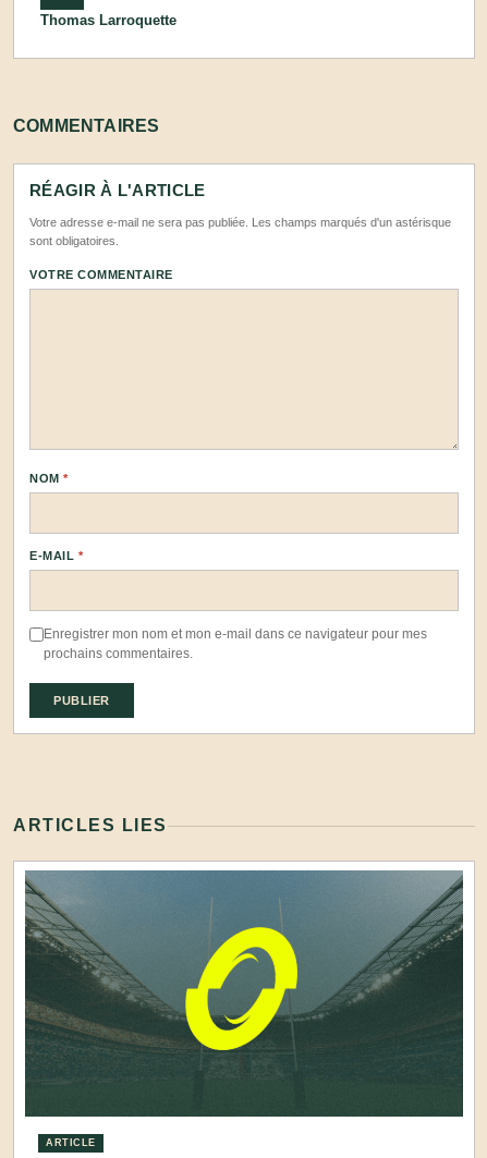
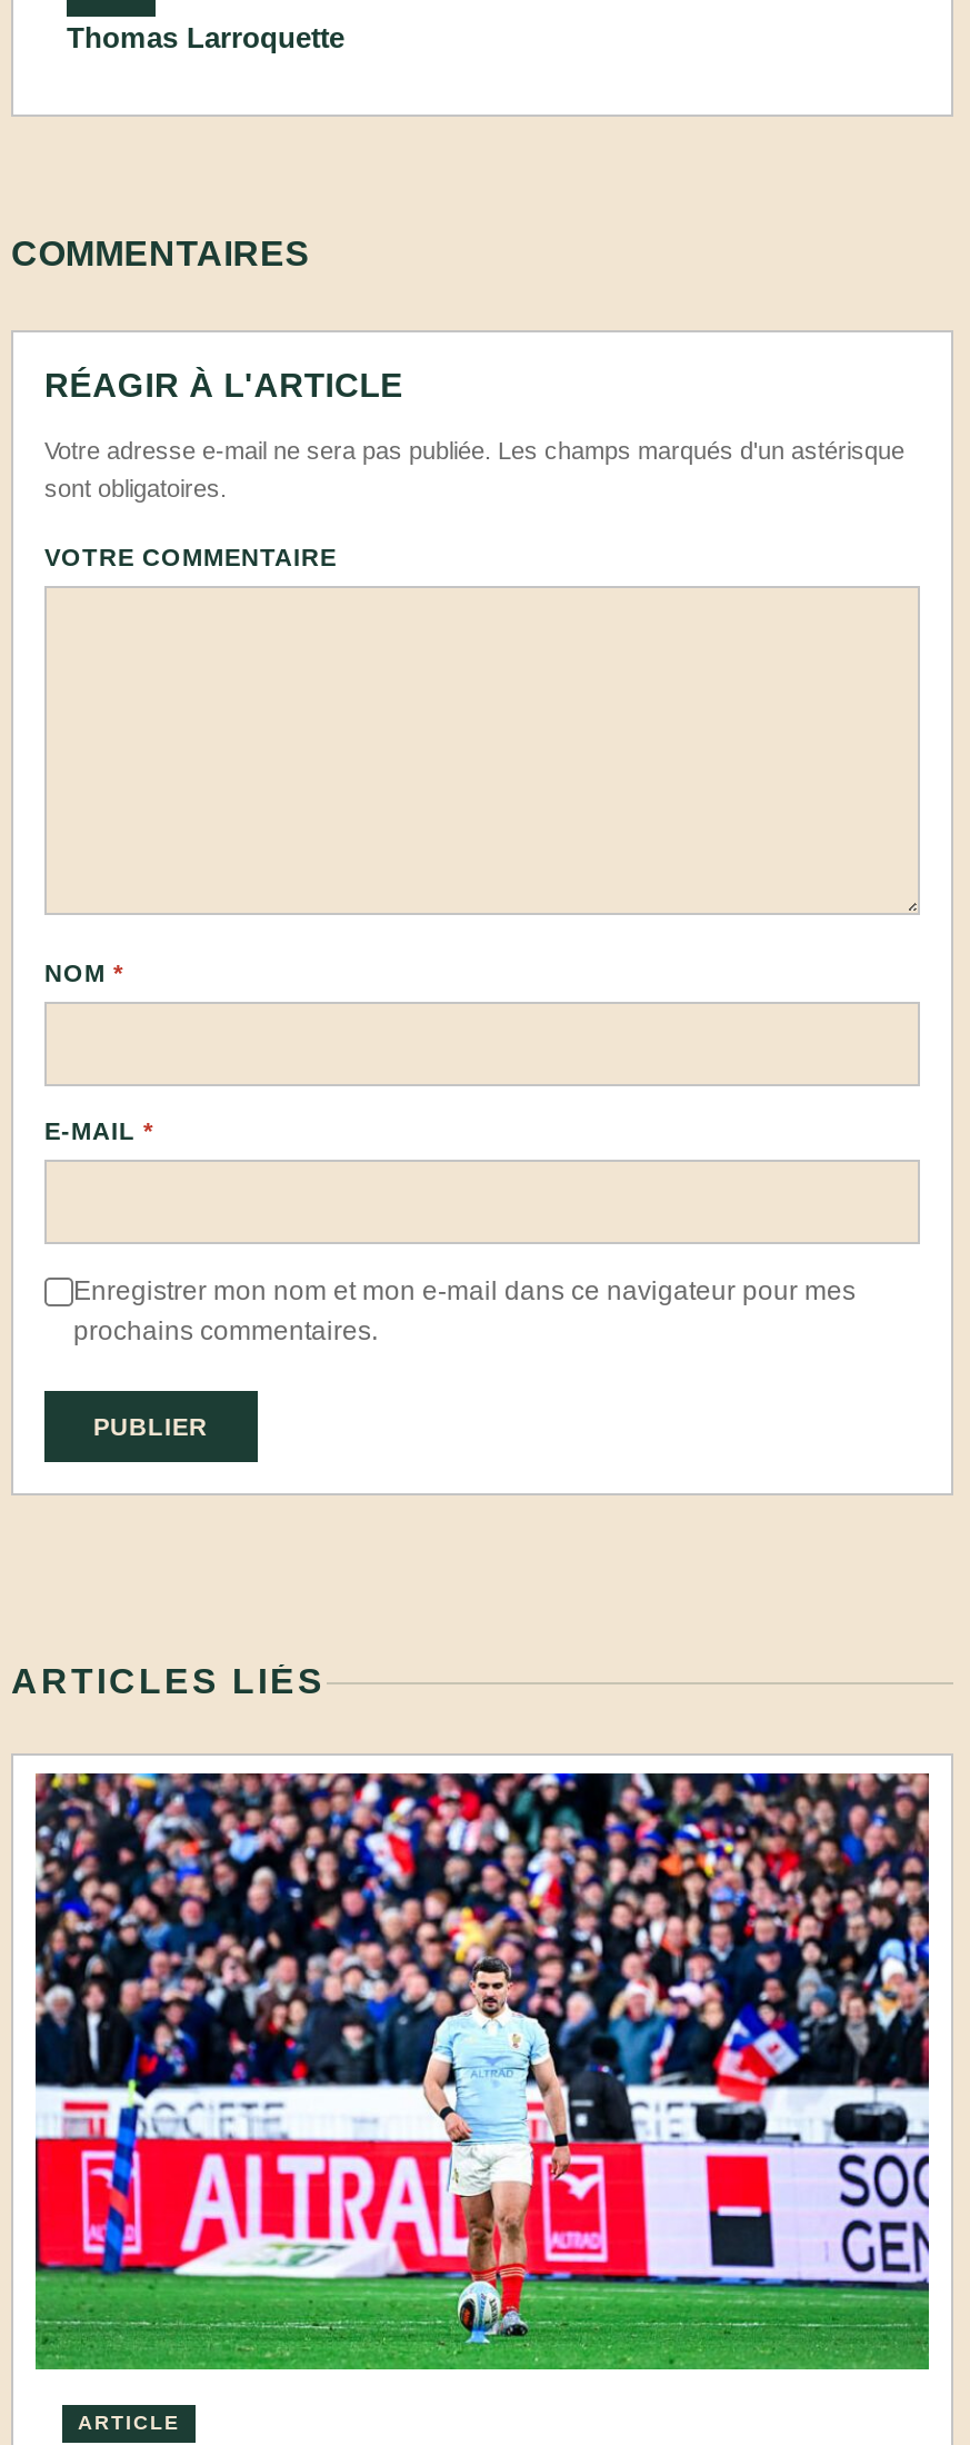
- [image]
+ [image]
